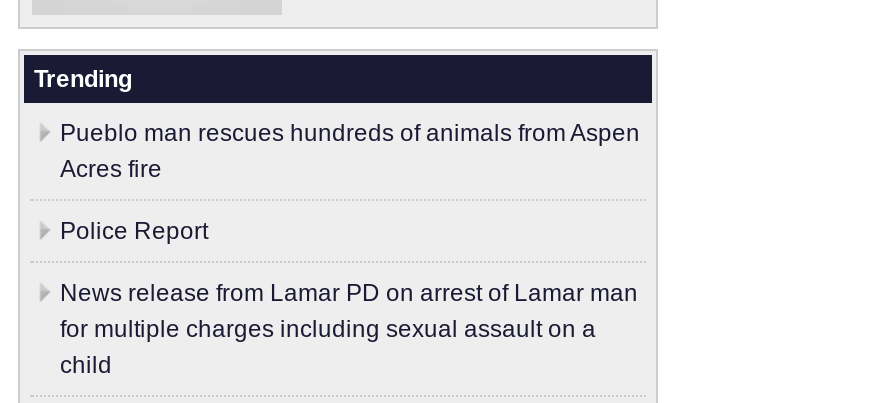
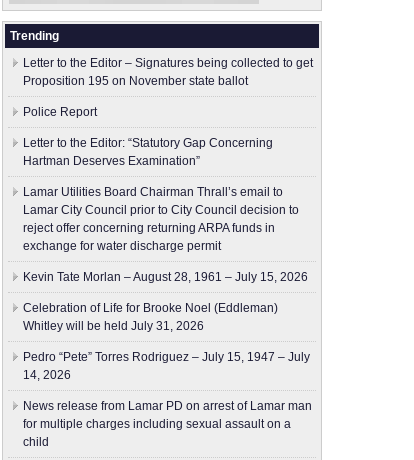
- Pueblo man rescues hundreds of animals from Aspen
- Acres fire
+ Letter to the Editor – Signatures being collected to get
+ Proposition 195 on November state ballot

+ Letter to the Editor: “Statutory Gap Concerning
+ Hartman Deserves Examination”
+ Lamar Utilities Board Chairman Thrall’s email to
+ Lamar City Council prior to City Council decision to
+ reject offer concerning returning ARPA funds in
+ exchange for water discharge permit
+ Kevin Tate Morlan – August 28, 1961 – July 15, 2026
+ Celebration of Life for Brooke Noel (Eddleman)
+ Whitley will be held July 31, 2026
+ Pedro “Pete” Torres Rodriguez – July 15, 1947 – July
+ 14, 2026
